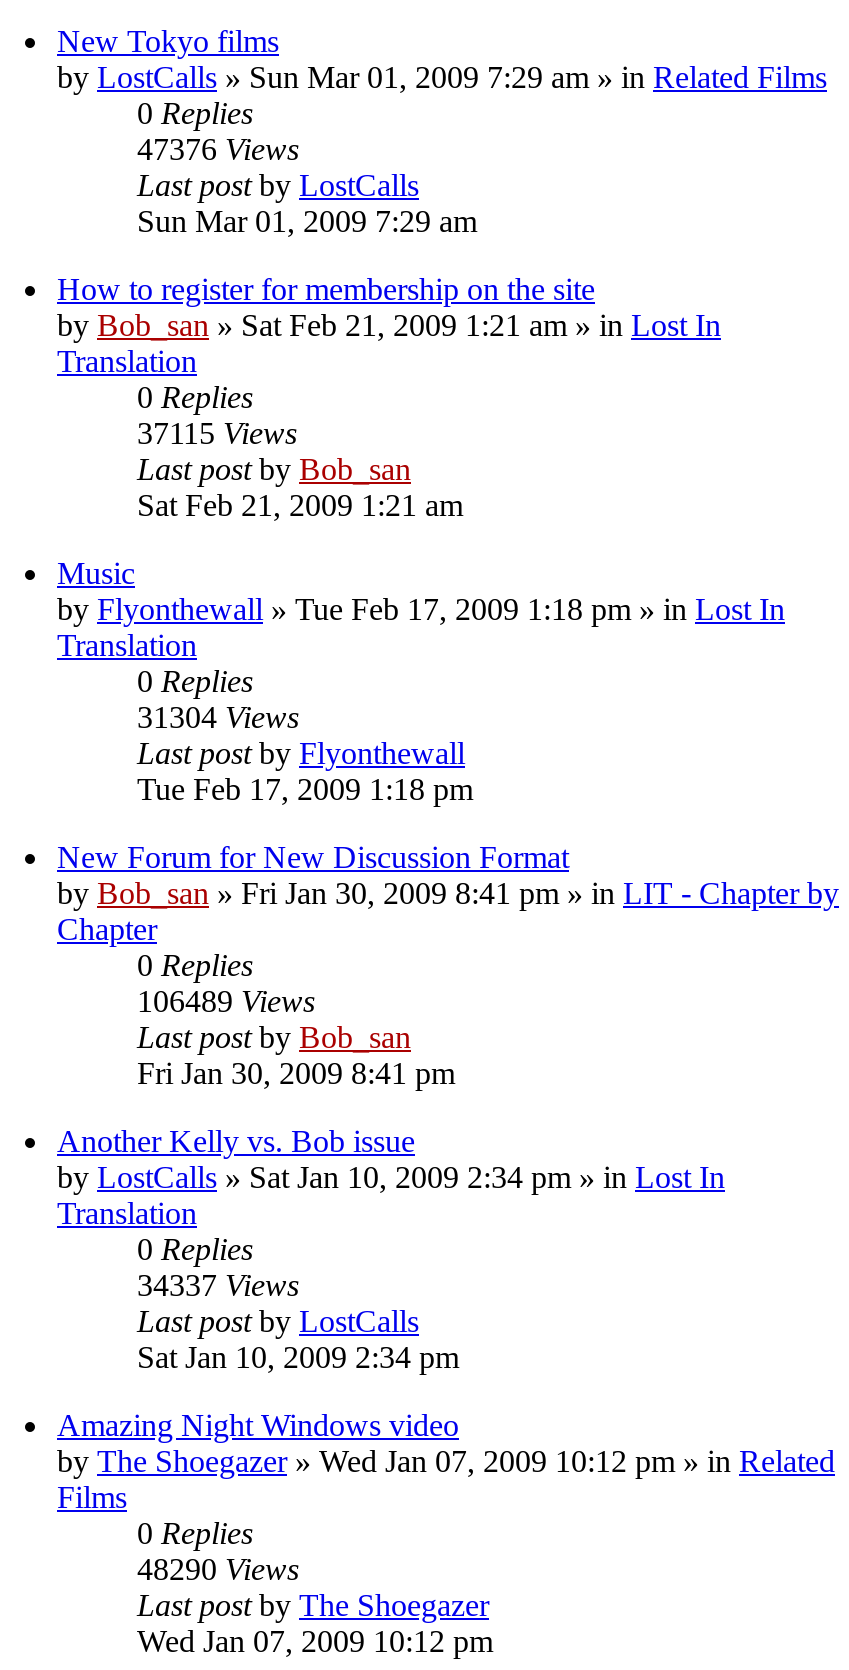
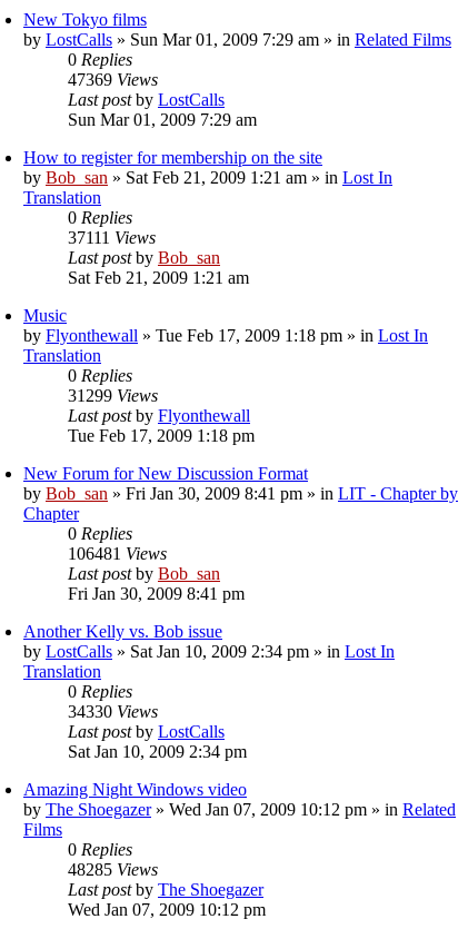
- 47376 Views
+ 47369 Views

- 37115 Views
+ 37111 Views

- 31304 Views
+ 31299 Views

- 106489 Views
+ 106481 Views

- 34337 Views
+ 34330 Views

- 48290 Views
+ 48285 Views
